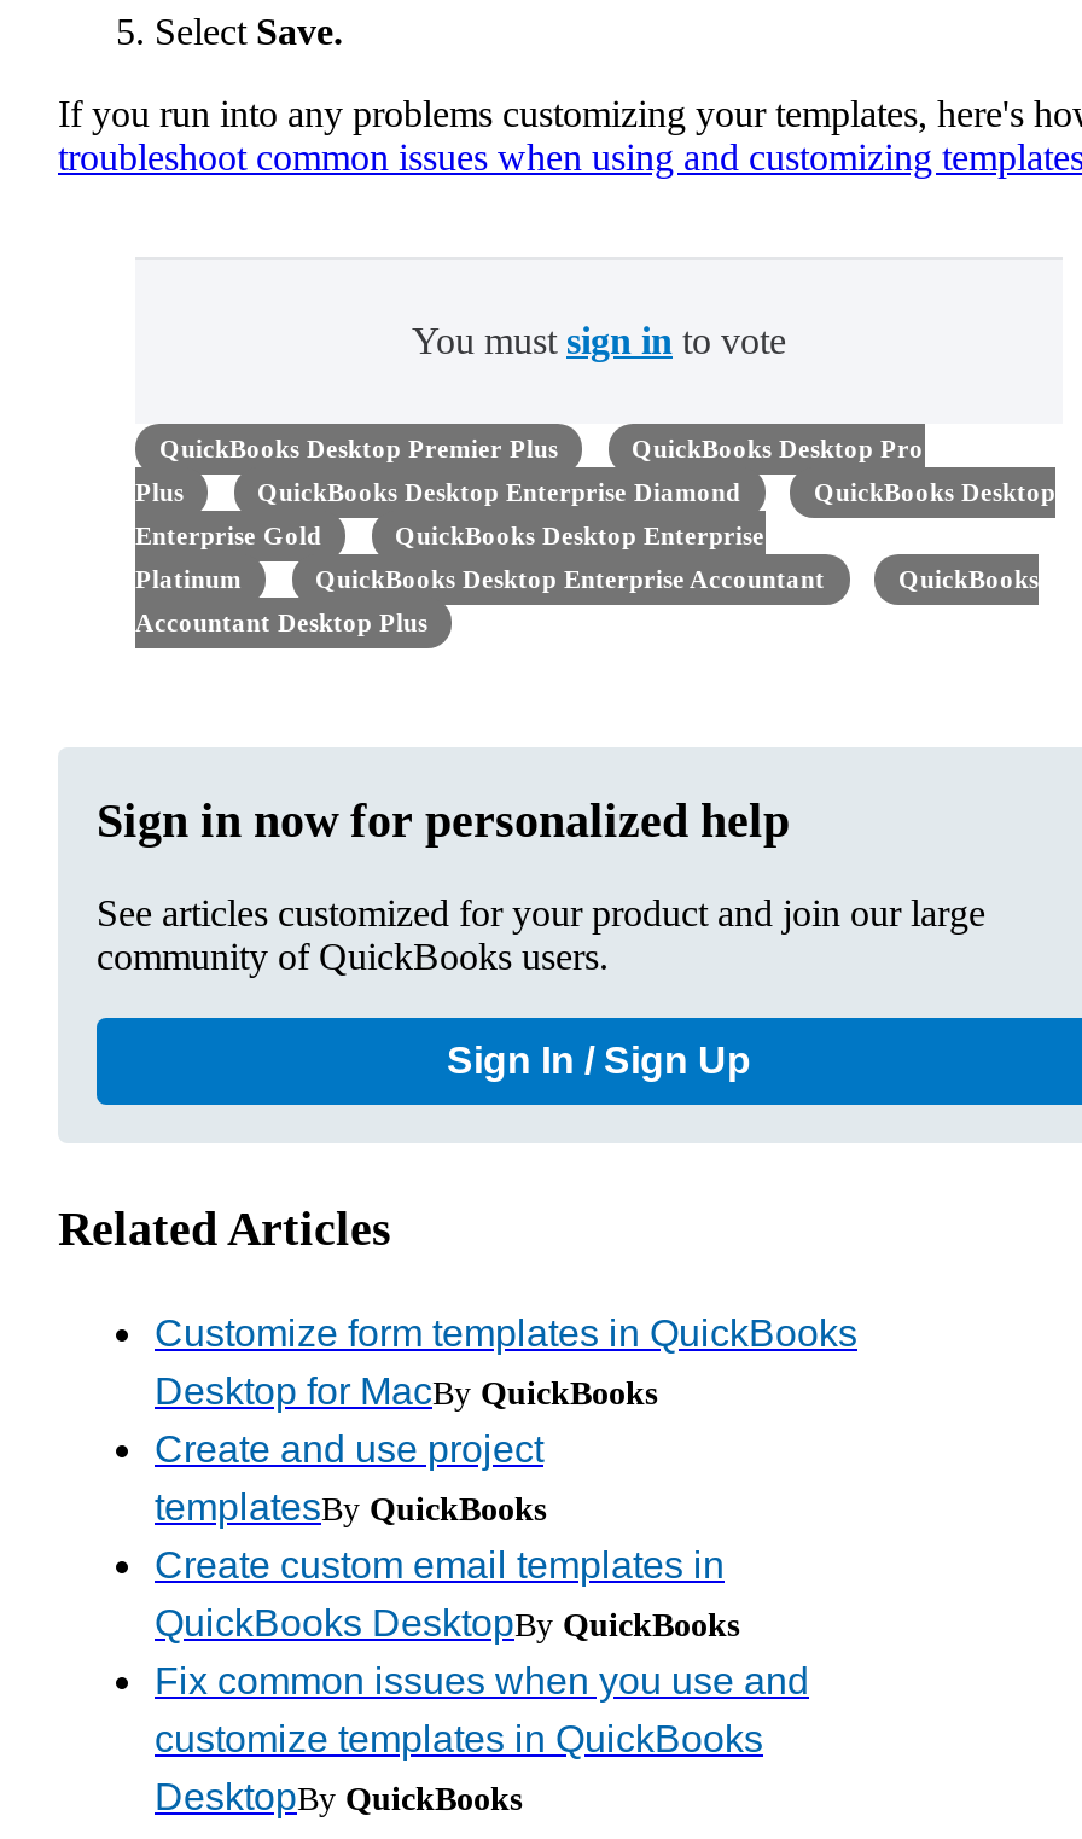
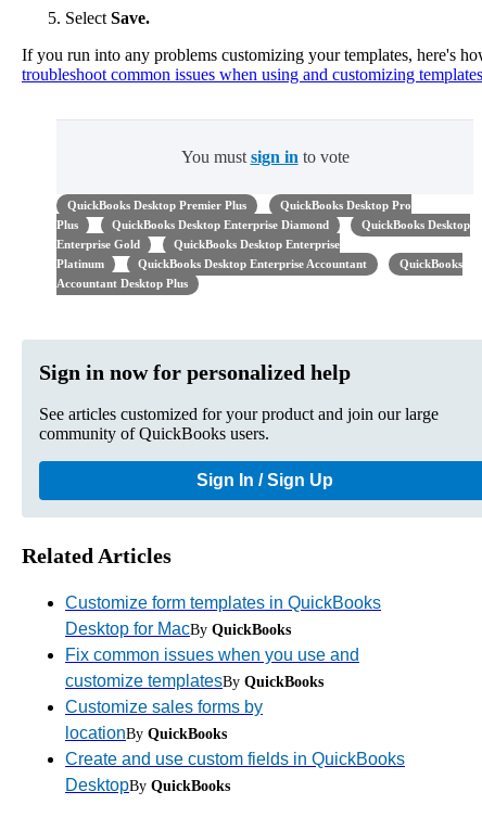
- Create and use project
- templatesBy QuickBooks
- Create custom email templates in
- QuickBooks DesktopBy QuickBooks

moved up: Fix common issues when you use and

- customize templates in QuickBooks
+ customize templatesBy QuickBooks
+ Customize sales forms by
+ locationBy QuickBooks
+ Create and use custom fields in QuickBooks
